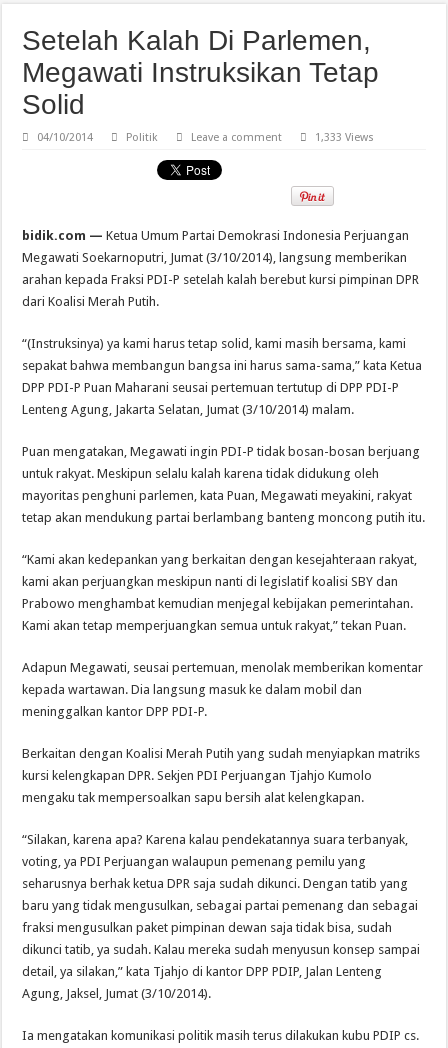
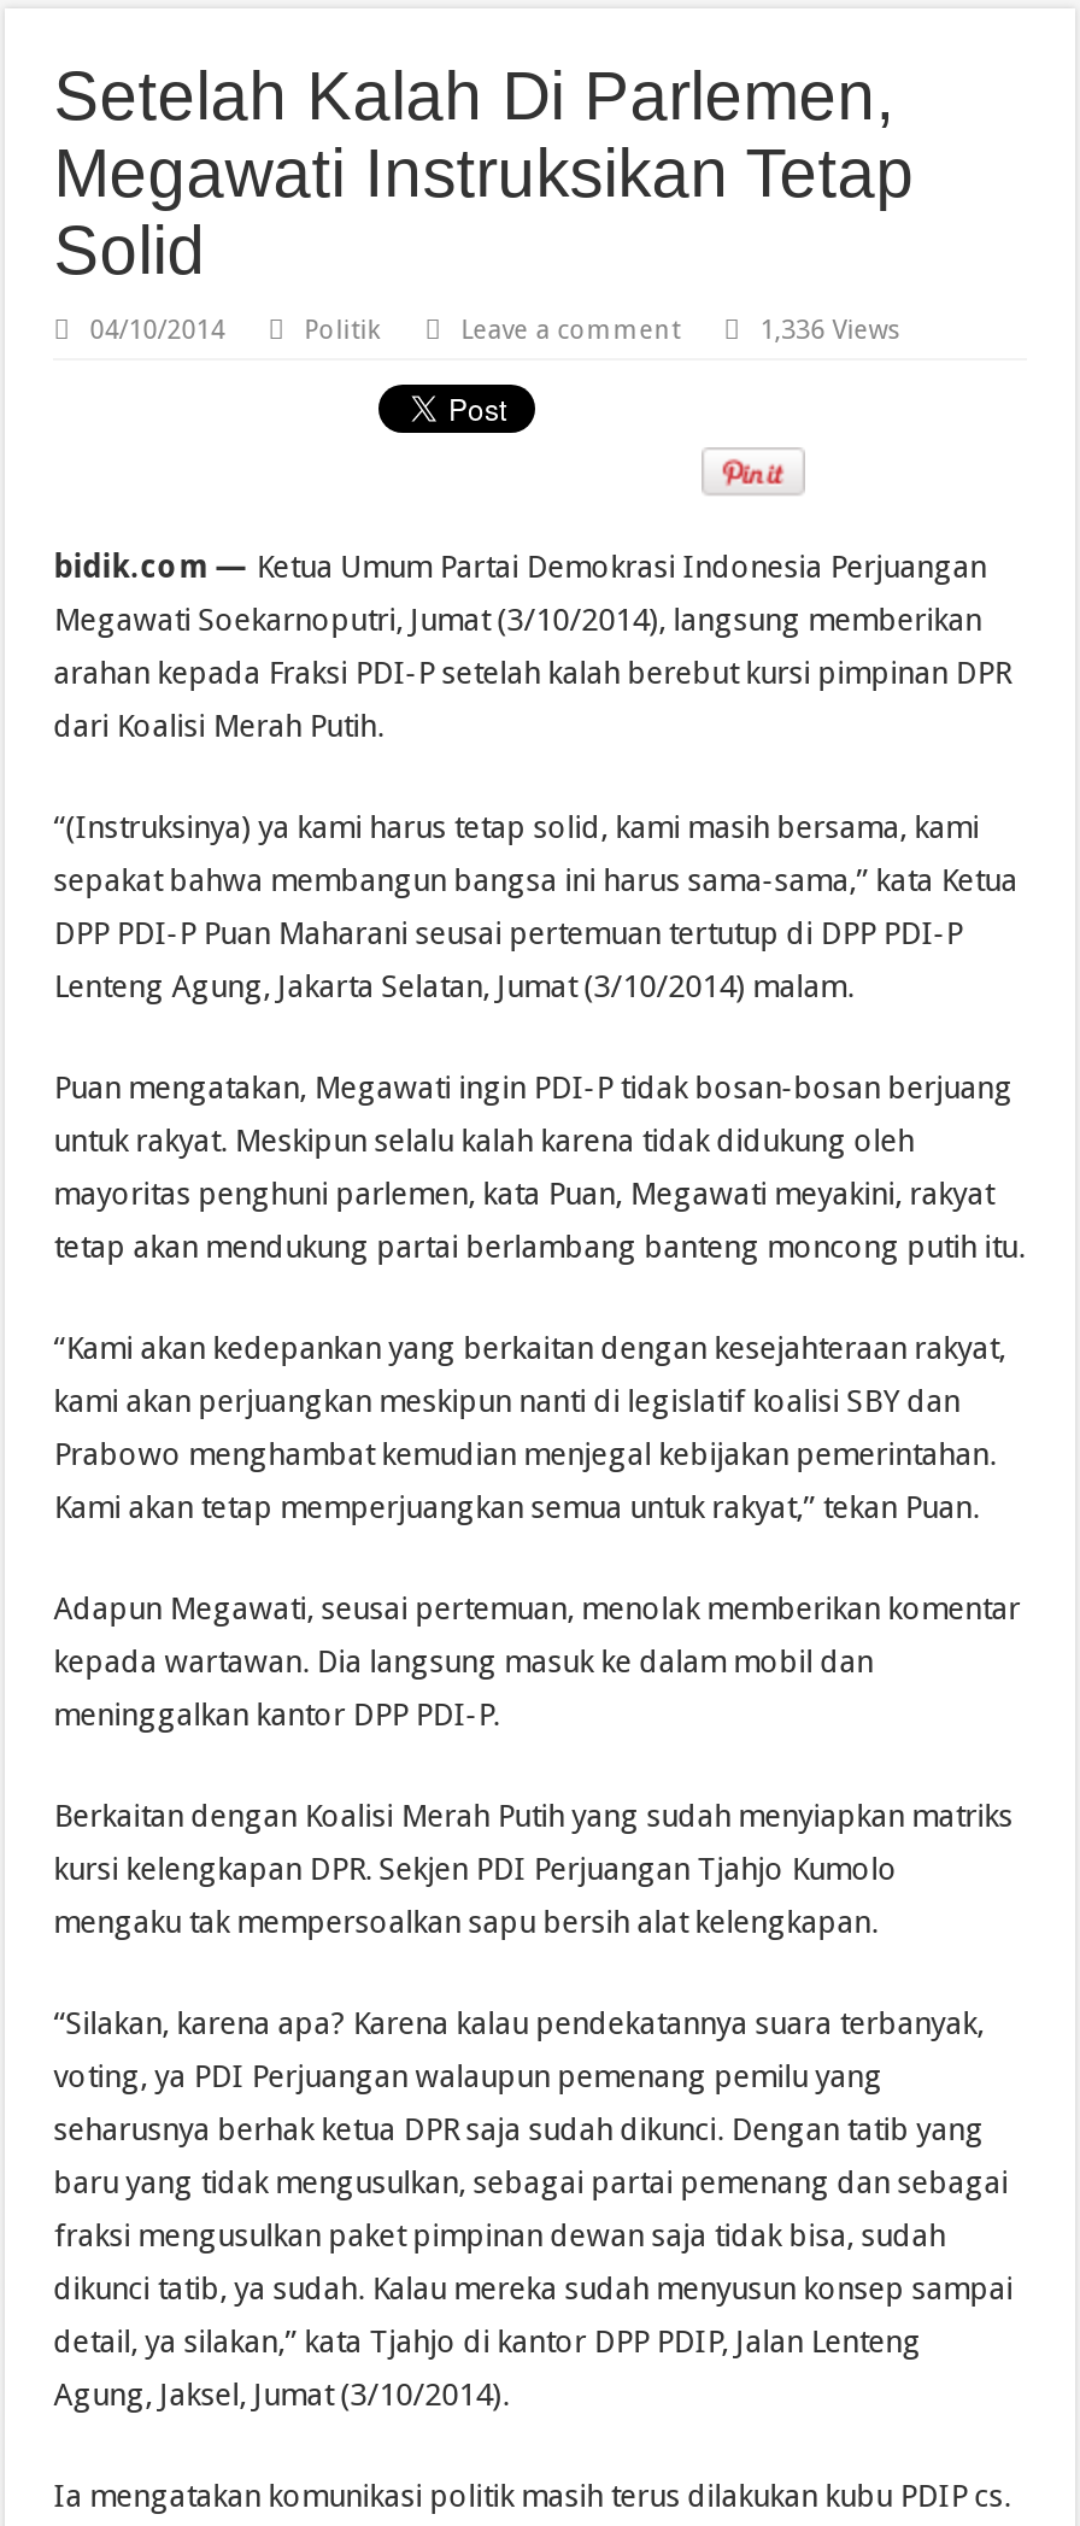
- 1,333 Views
+ 1,336 Views
